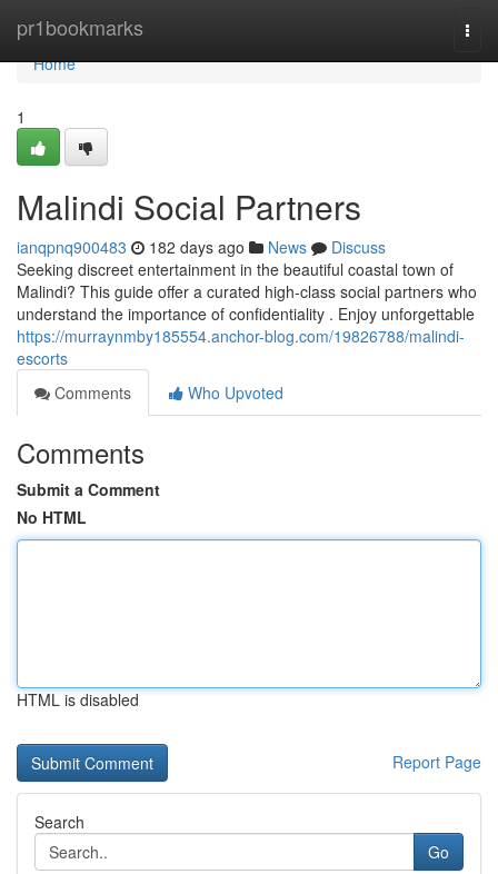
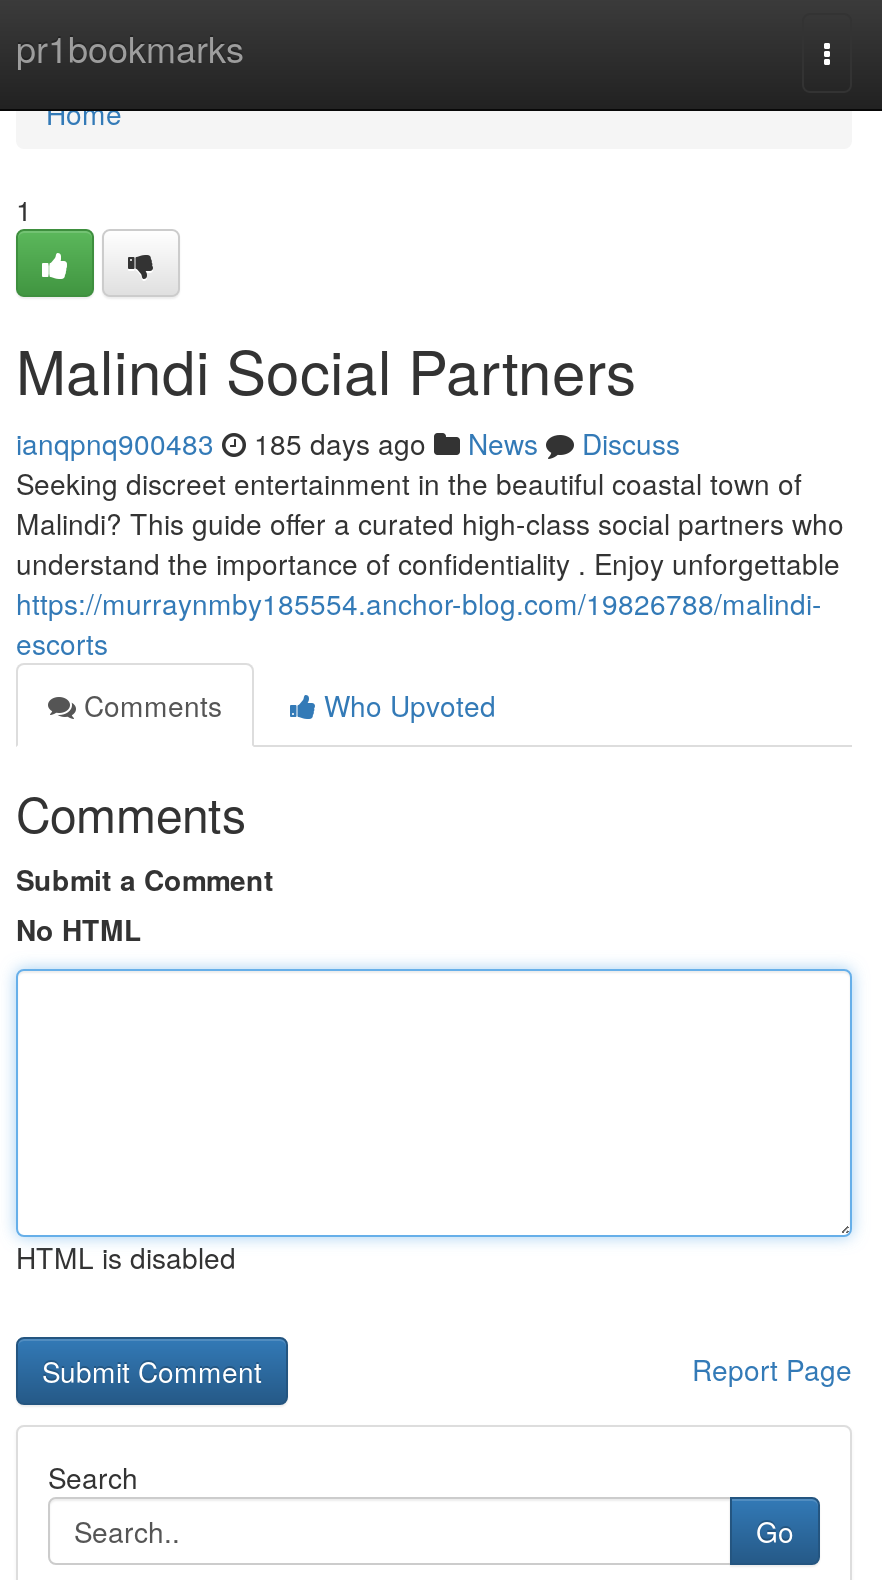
- ianqpnq900483 182 days ago News Discuss
+ ianqpnq900483 185 days ago News Discuss
